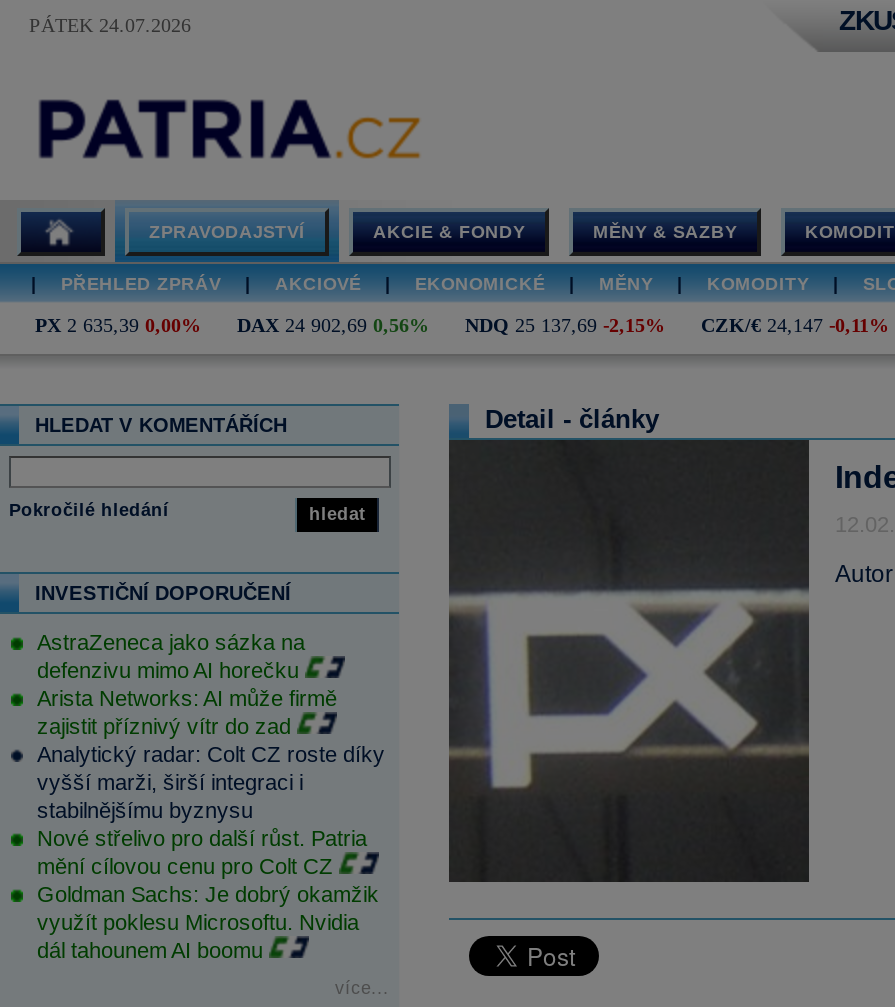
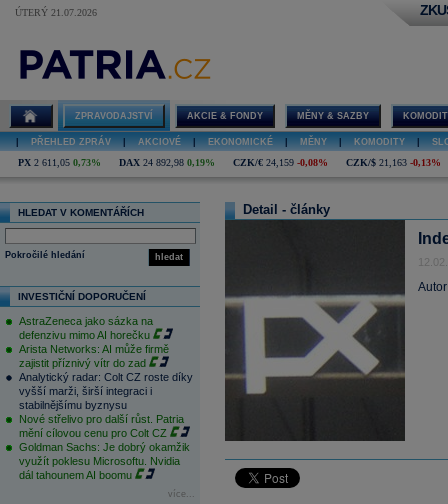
- PÁTEK 24.07.2026
+ ÚTERÝ 21.07.2026

- PX 2 635,39 0,00%
- DAX 24 902,69 0,56%
- NDQ 25 137,69 -2,15%
- CZK/€ 24,147 -0,11%
+ PX 2 611,05 0,73%
+ DAX 24 892,98 0,19%
+ CZK/€ 24,159 -0,08%
+ CZK/$ 21,163 -0,13%
